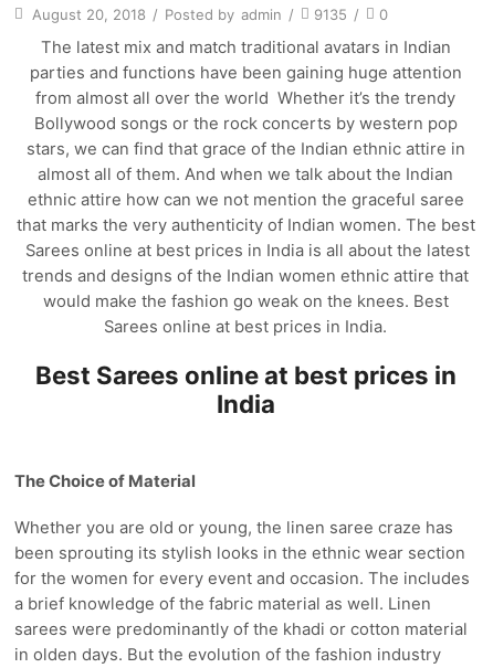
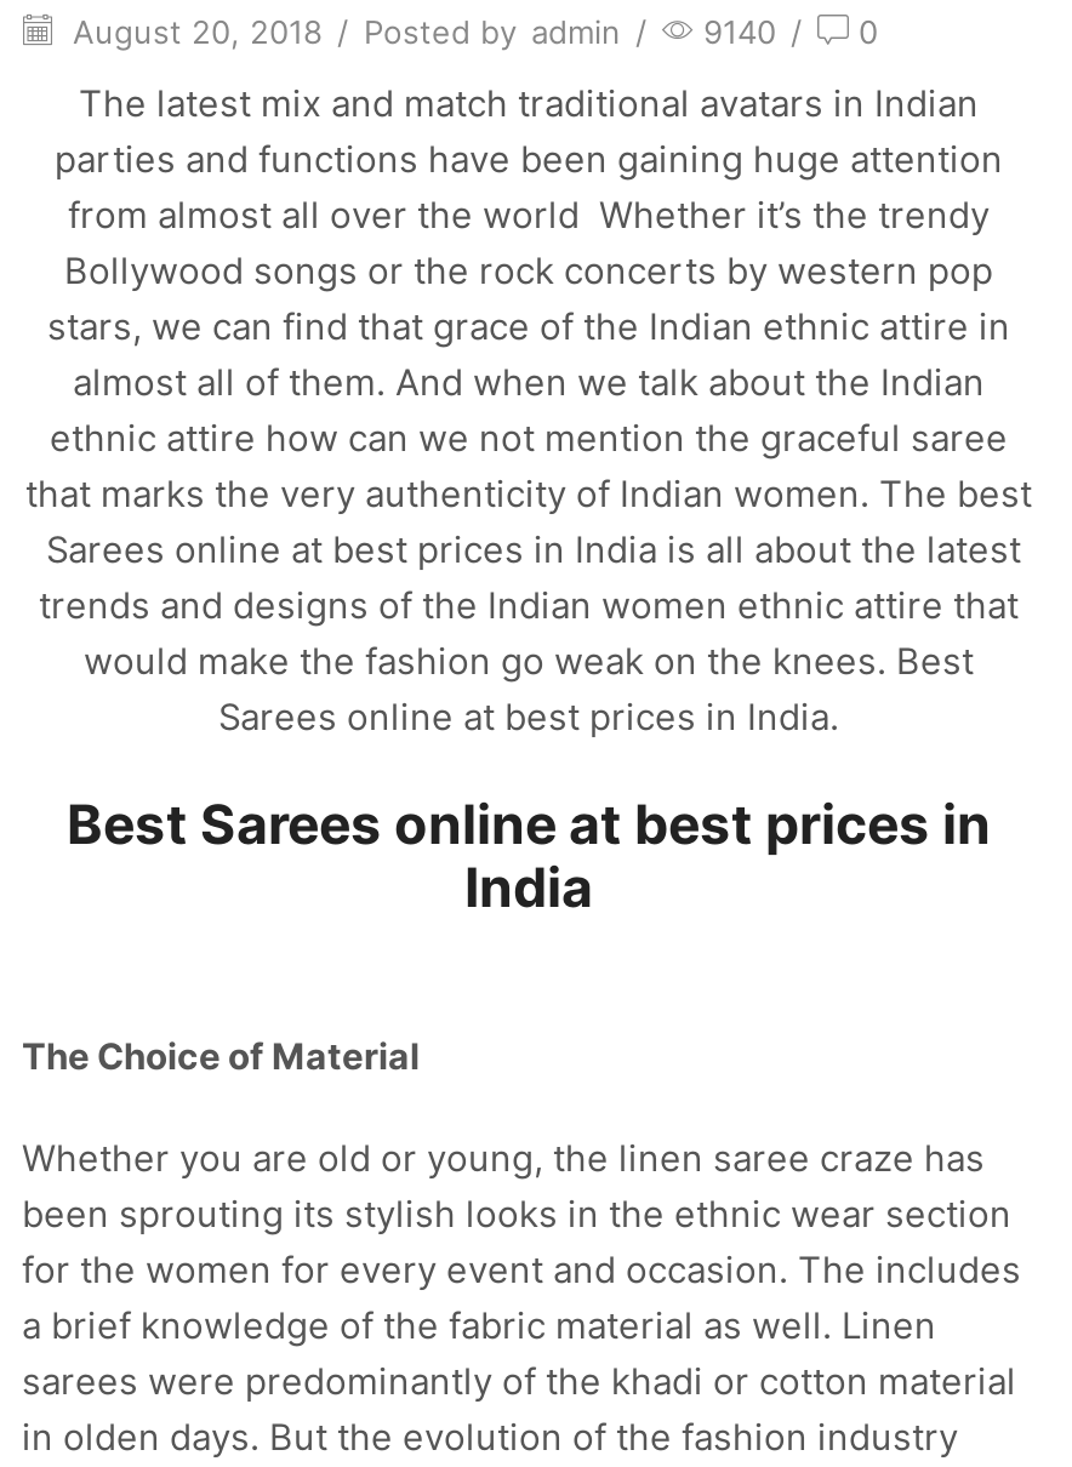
- August 20, 2018 / Posted by admin / 9135 / 0
+ August 20, 2018 / Posted by admin / 9140 / 0
